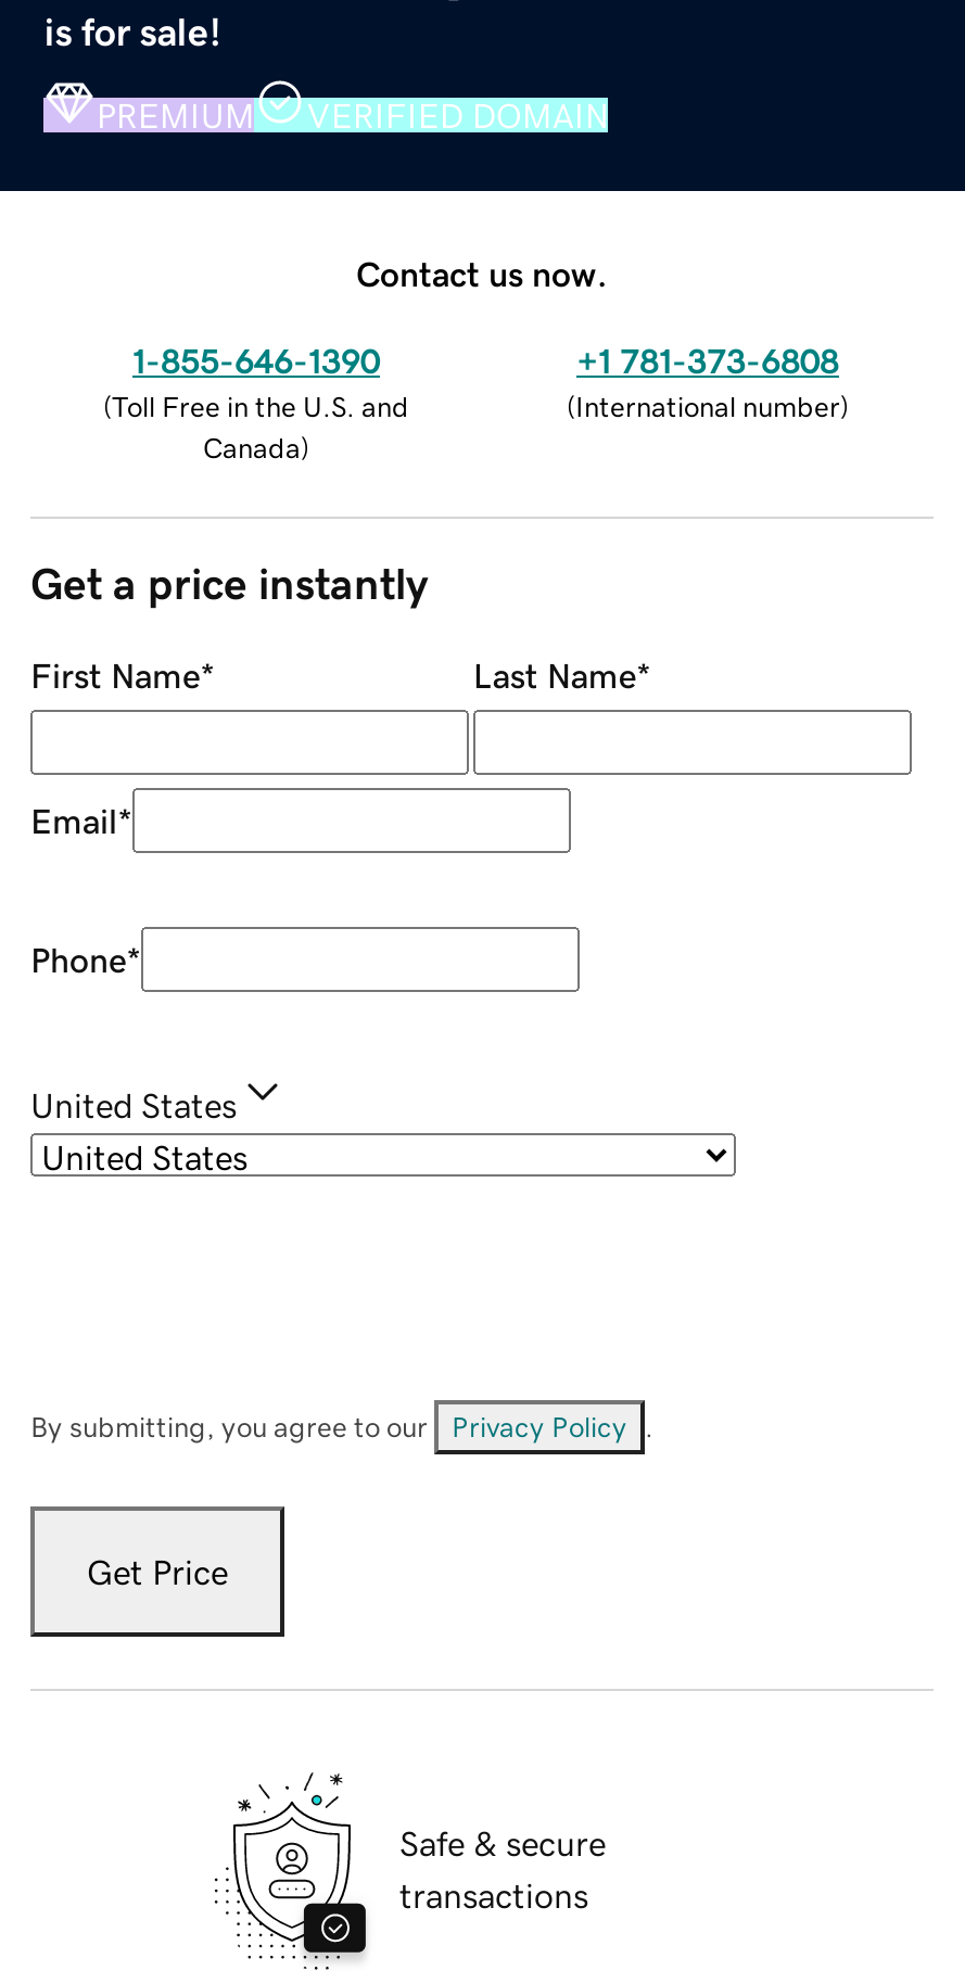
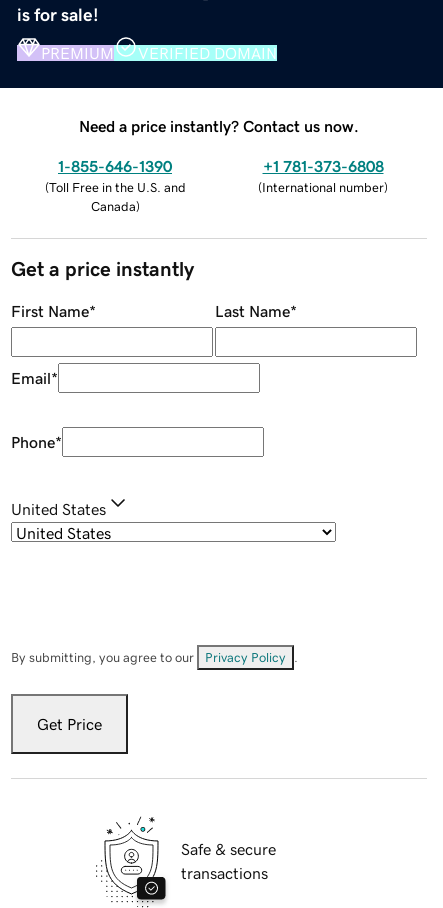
- Contact us now.
+ Need a price instantly? Contact us now.
